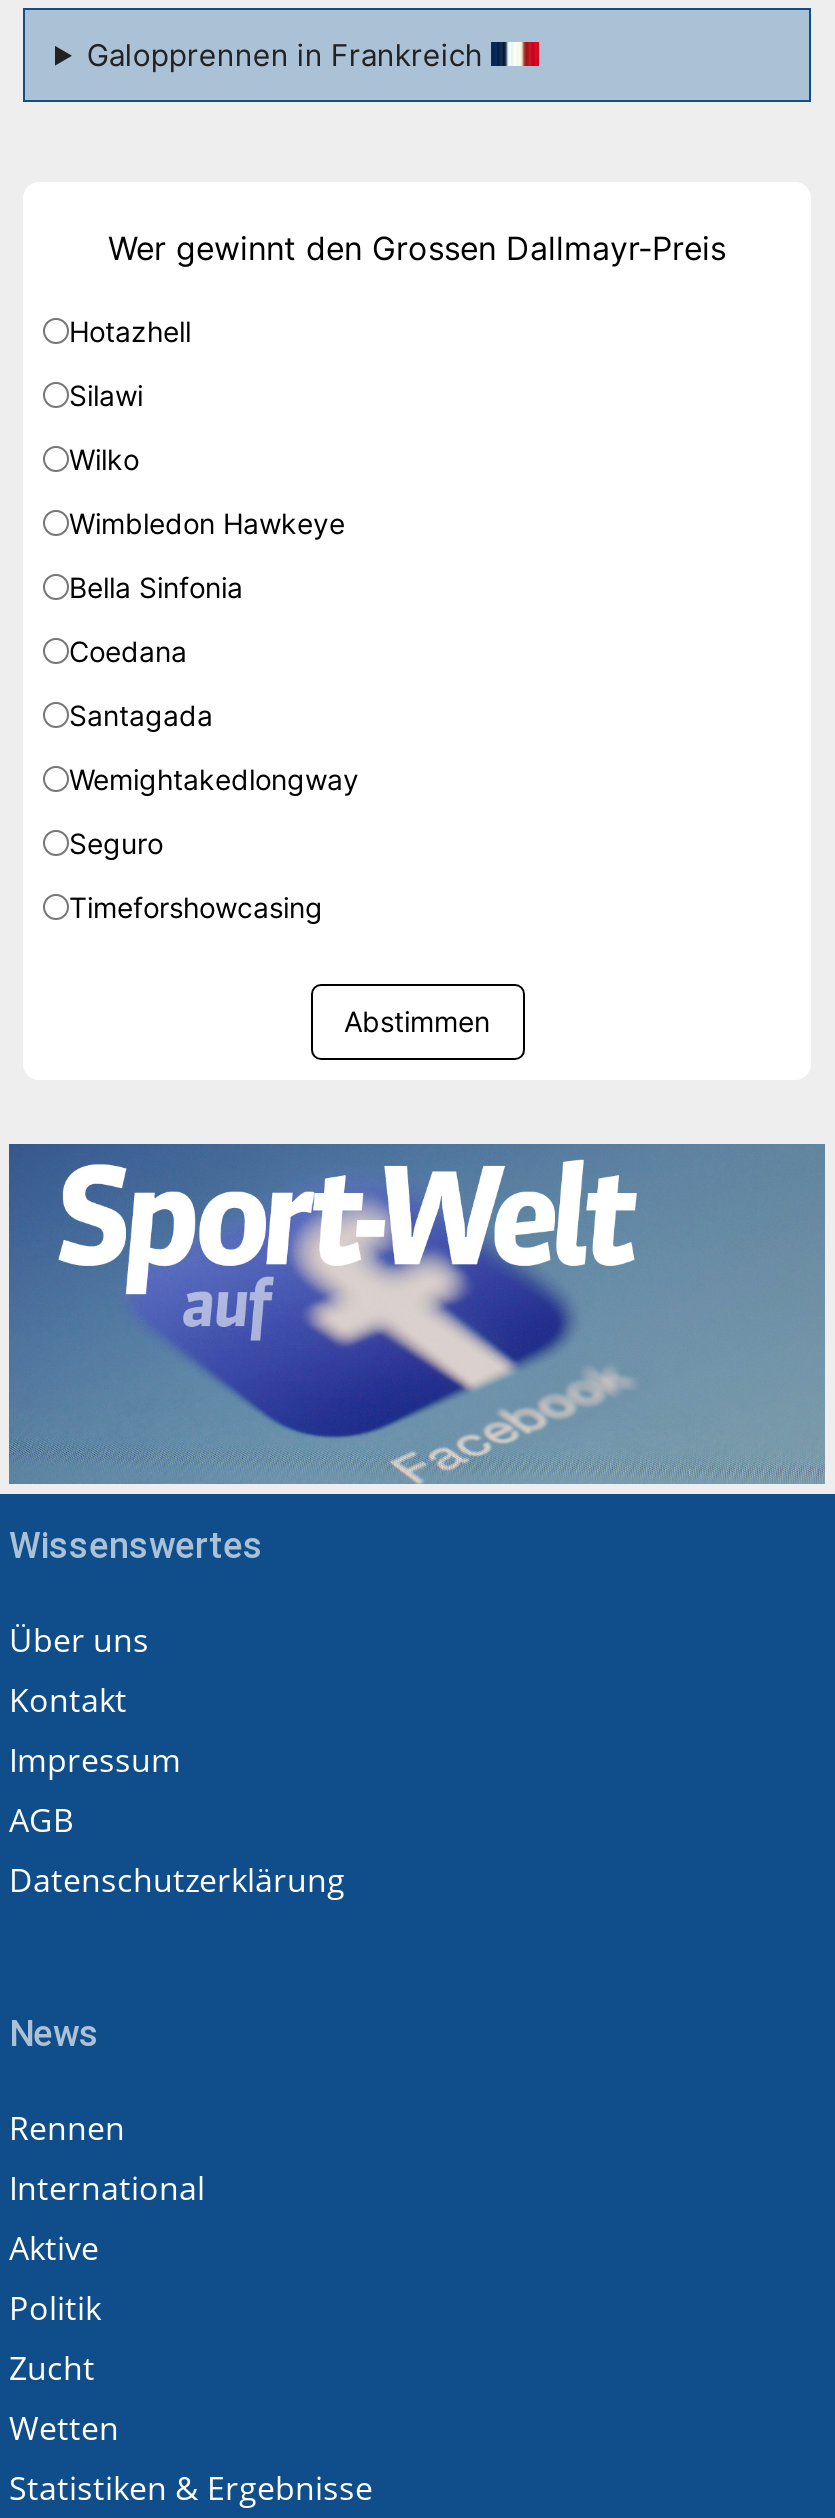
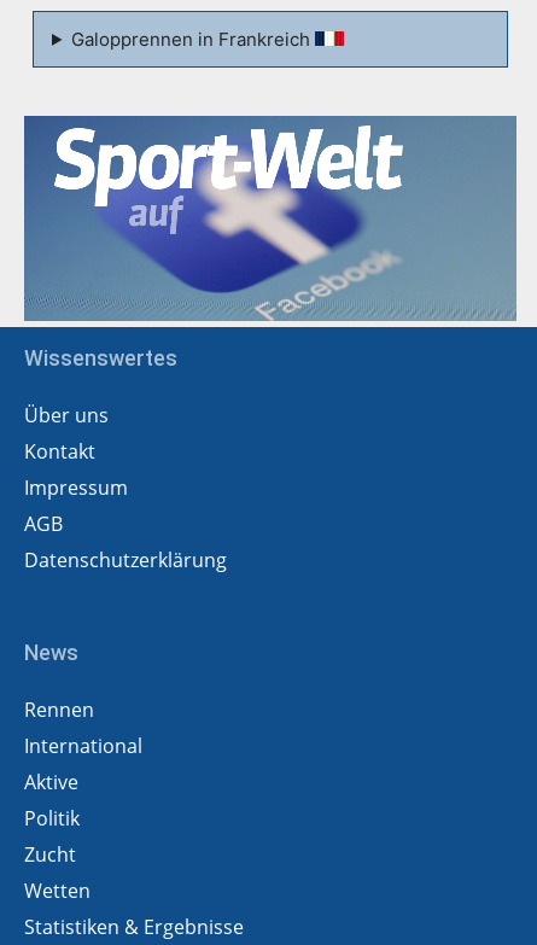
- Wer gewinnt den Grossen Dallmayr-Preis
- Hotazhell
- Silawi
- Wilko
- Wimbledon Hawkeye
- Bella Sinfonia
- Coedana
- Santagada
- Wemightakedlongway
- Seguro
- Timeforshowcasing
- Abstimmen
